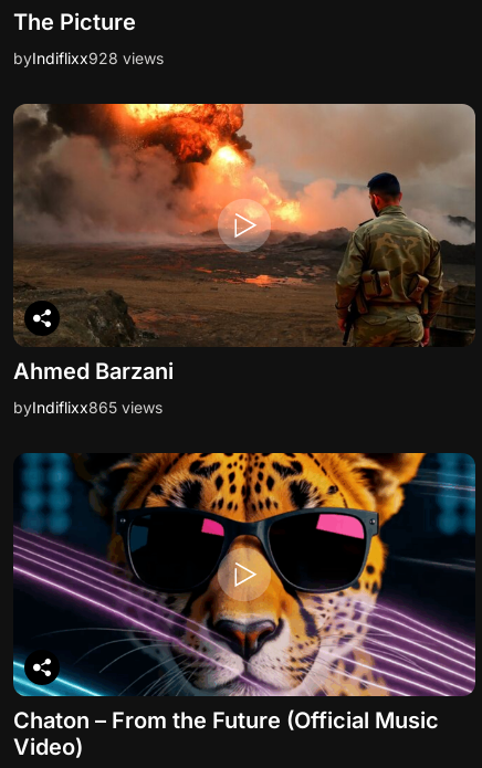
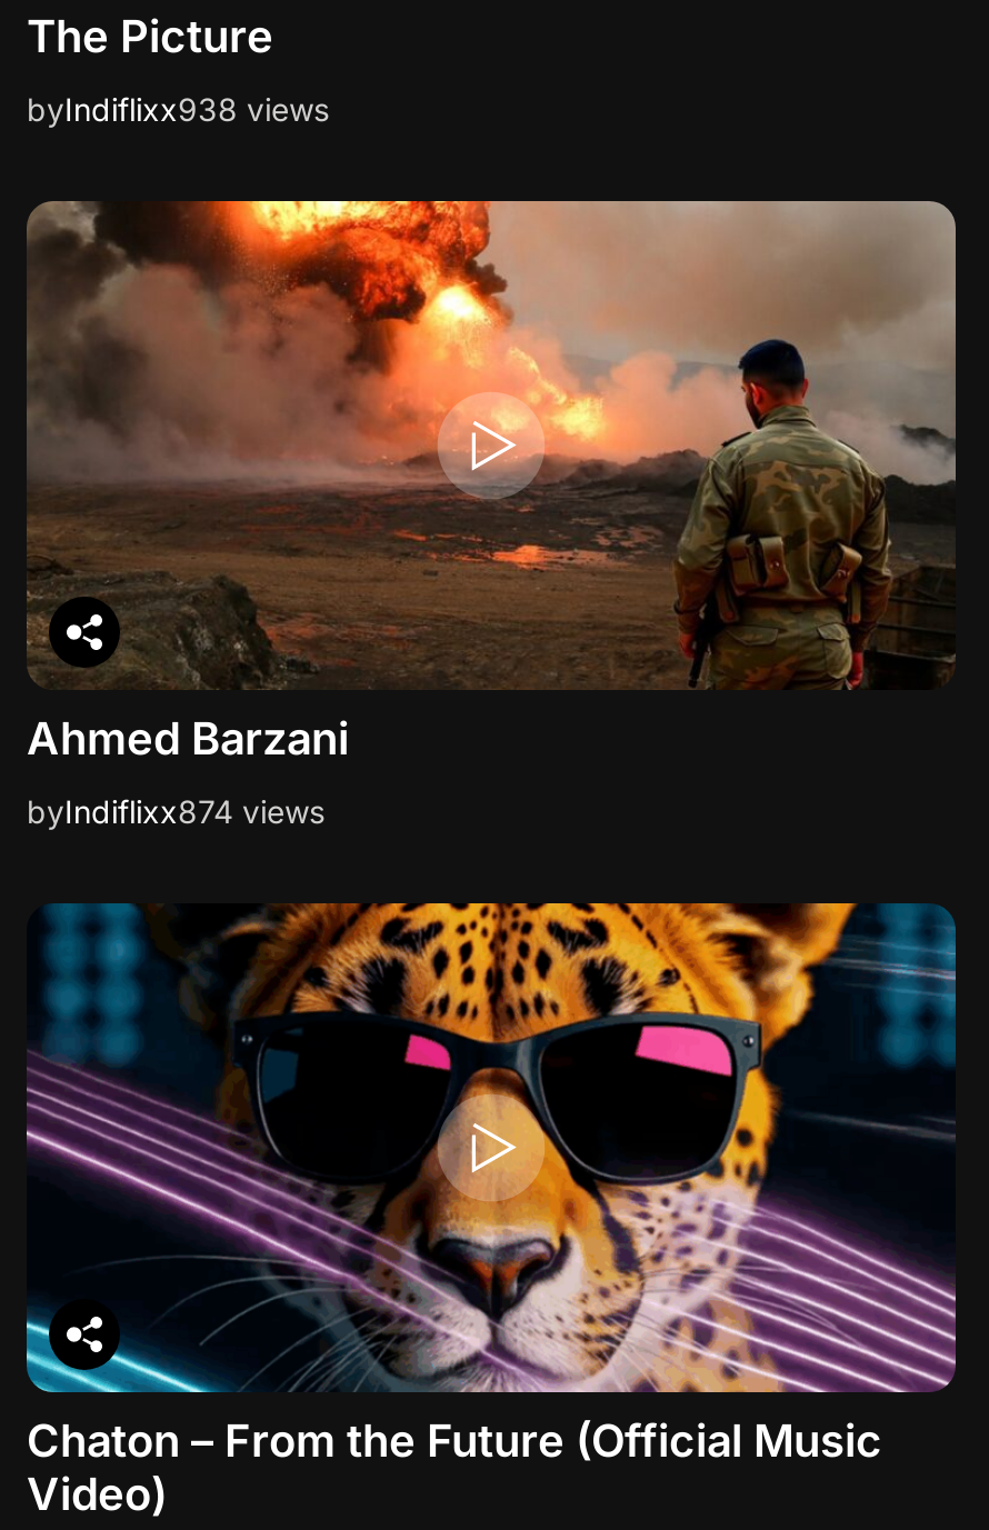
- byIndiflixx928 views
+ byIndiflixx938 views

- byIndiflixx865 views
+ byIndiflixx874 views
